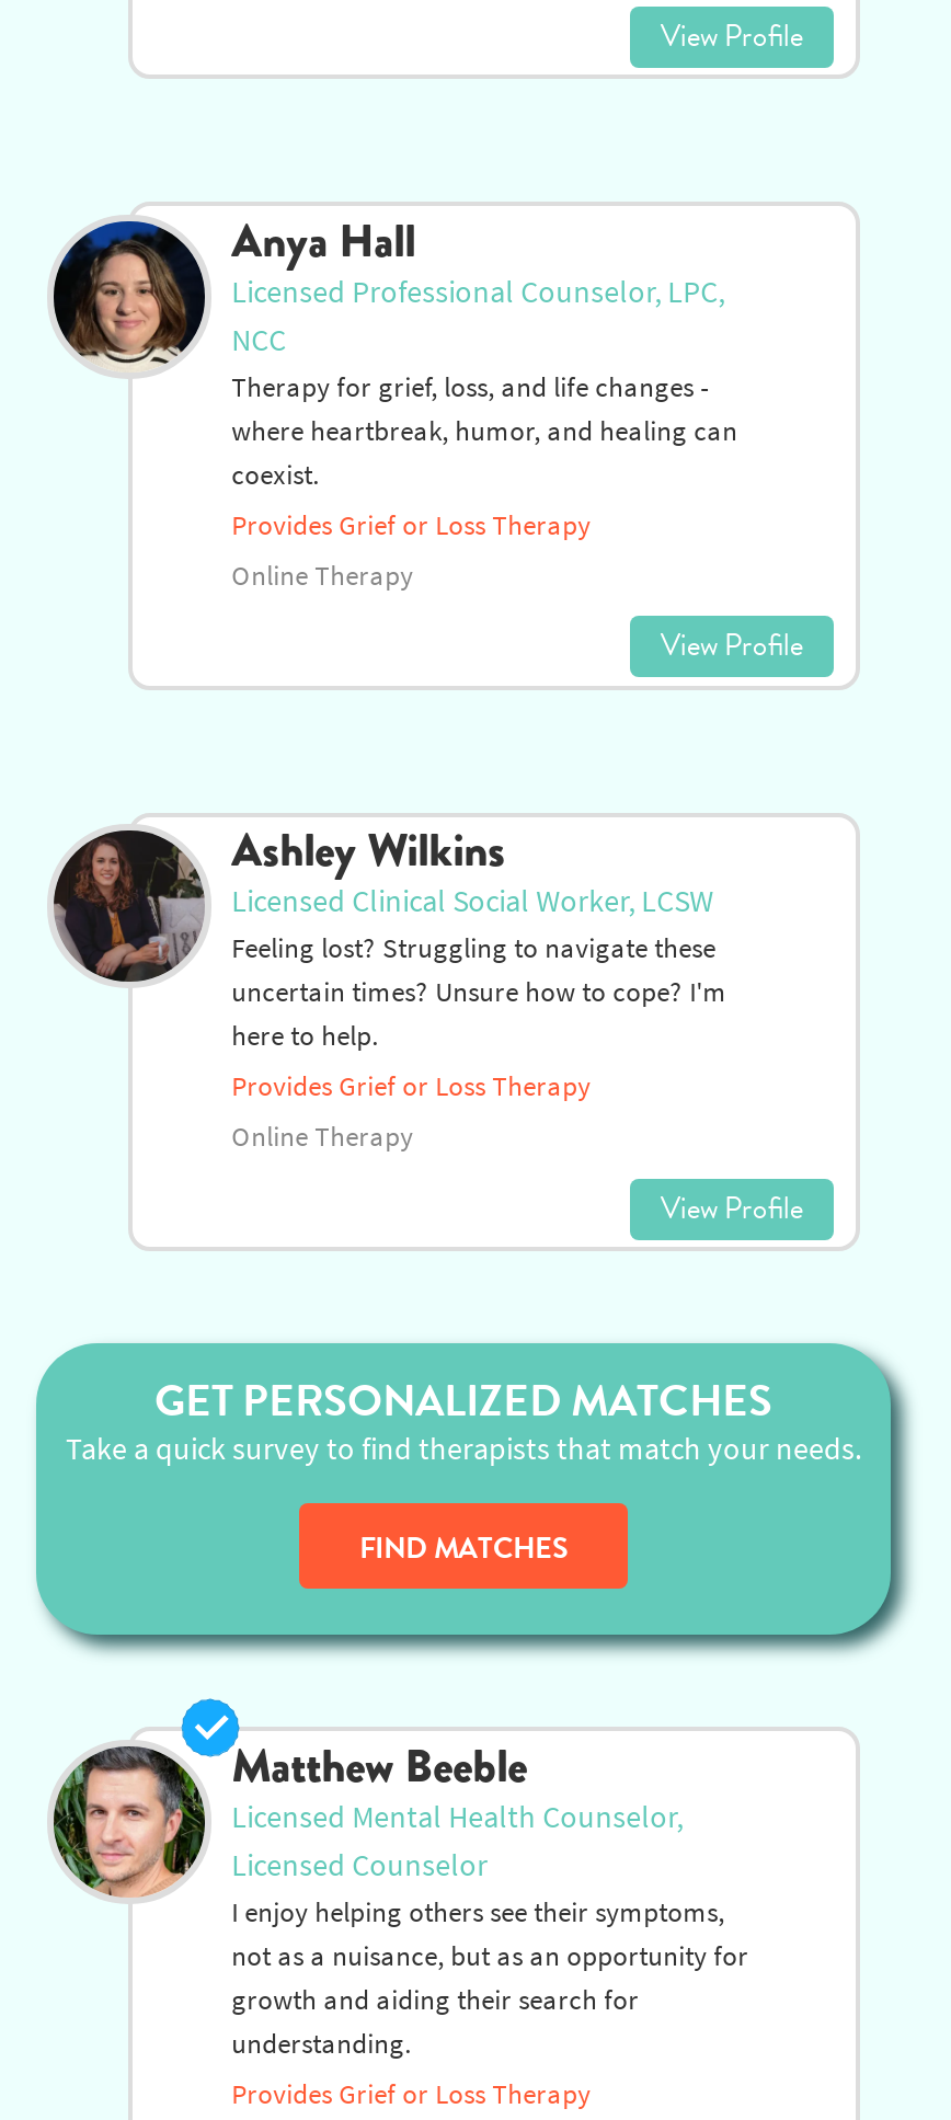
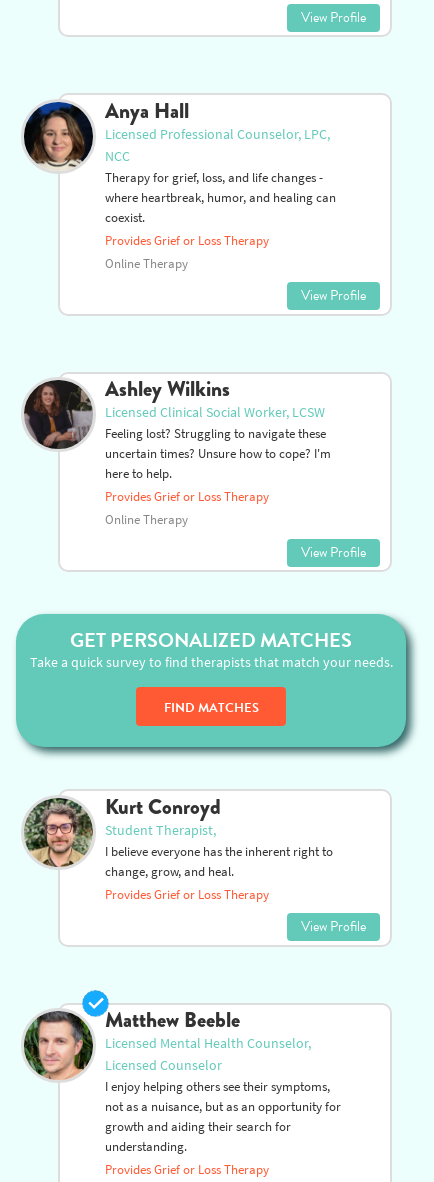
+ [image]
+ Kurt Conroyd
+ Student Therapist,
+ I believe everyone has the inherent right to
+ change, grow, and heal.
+ Provides Grief or Loss Therapy
+ View Profile
